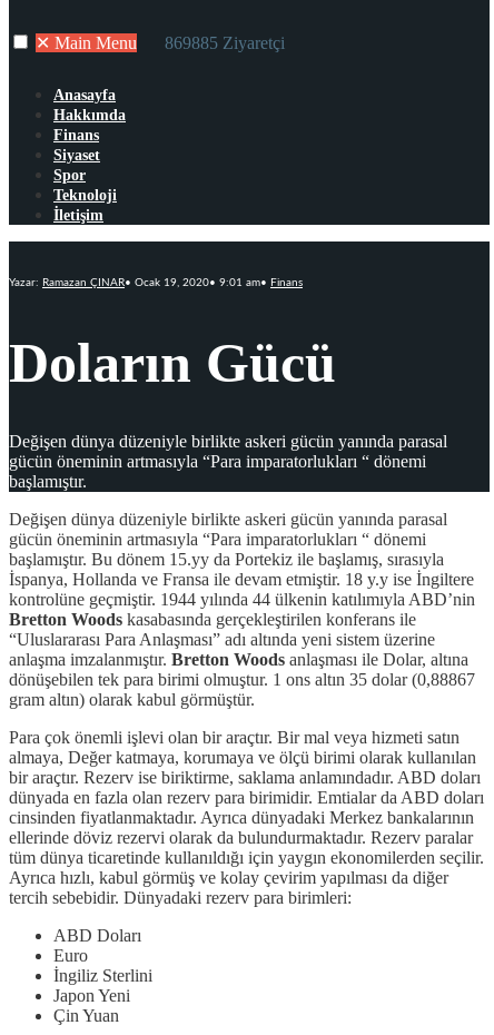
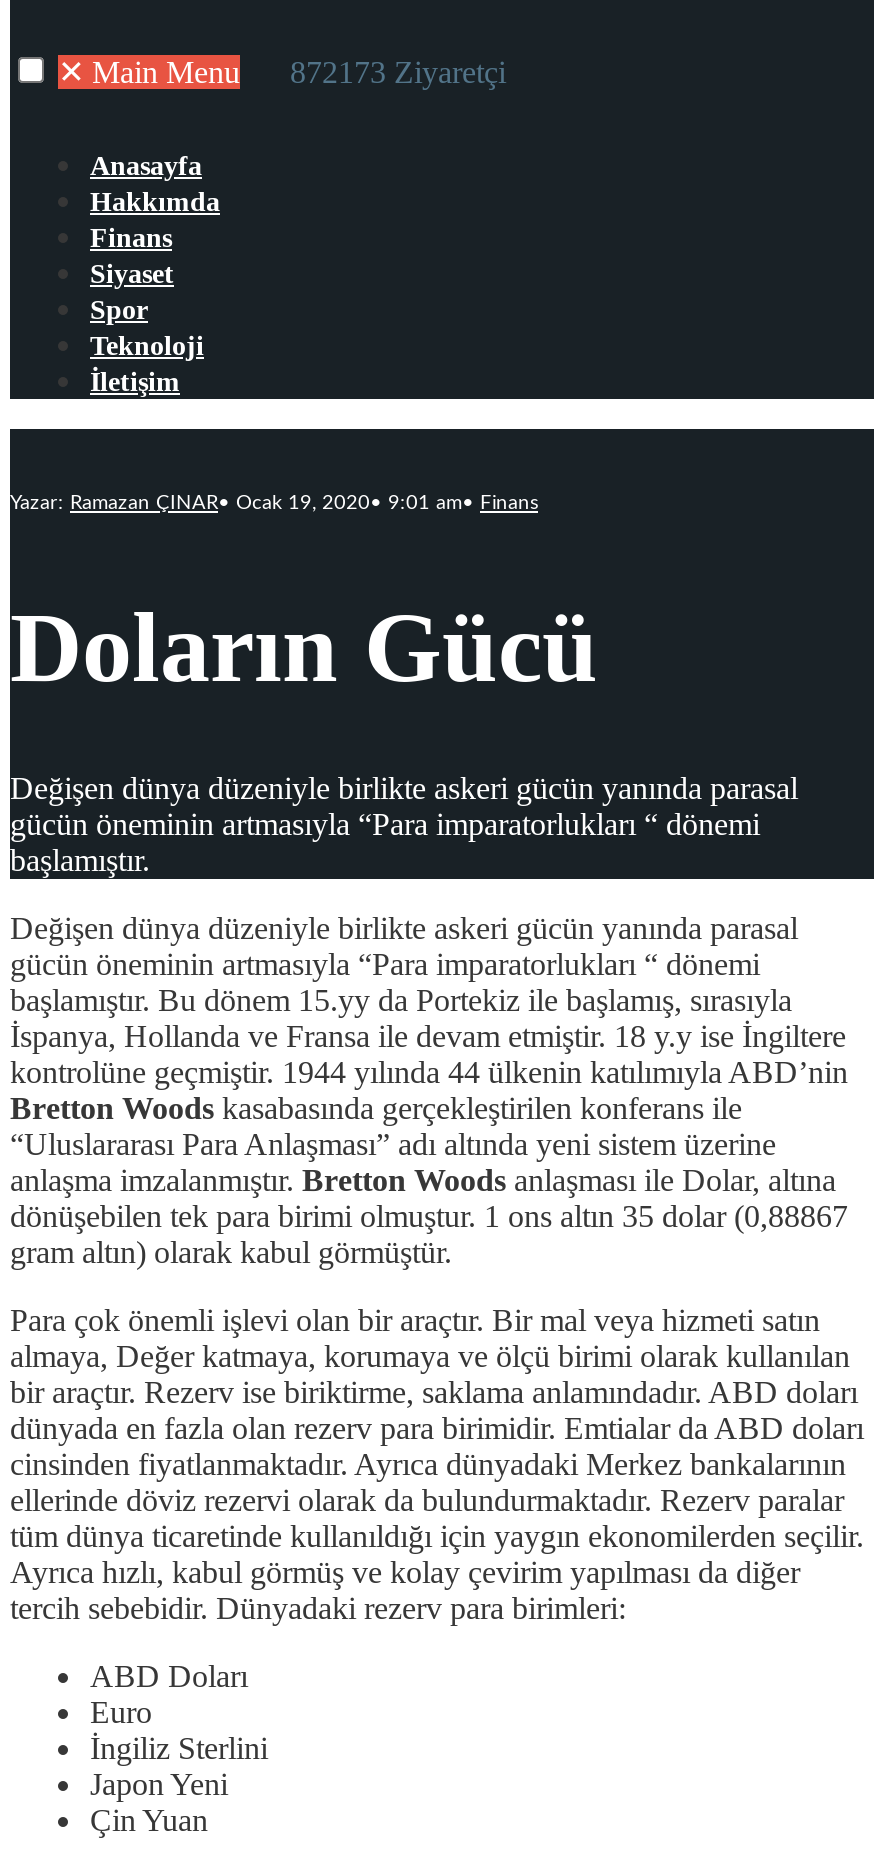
- 869885 Ziyaretçi
+ 872173 Ziyaretçi
